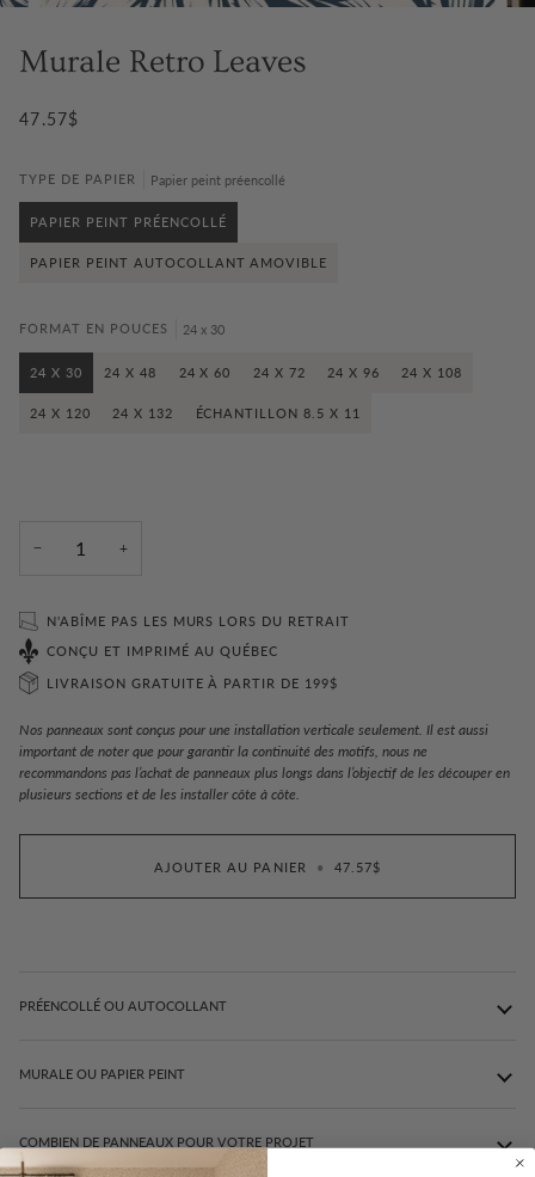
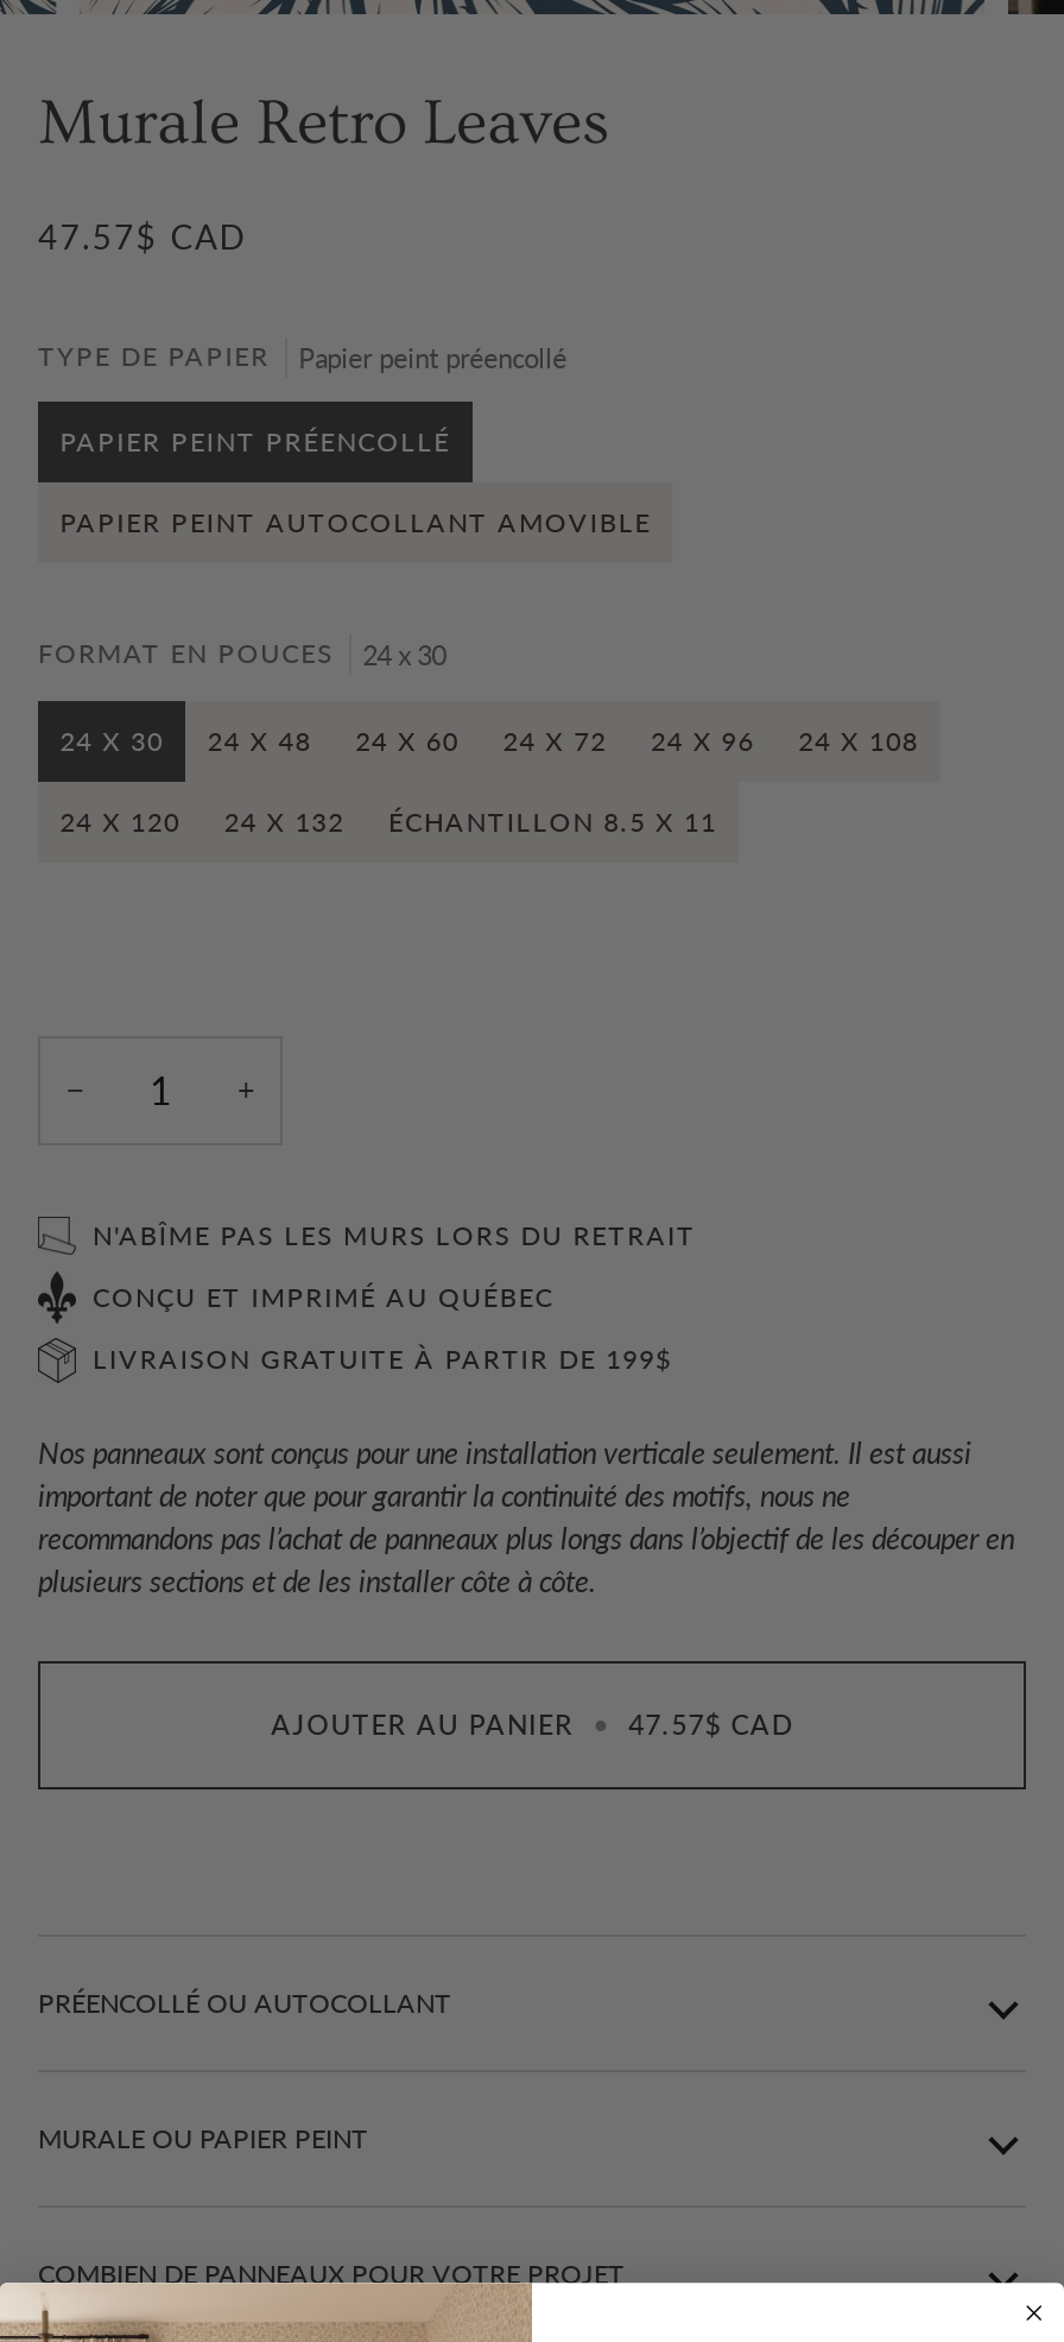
- 47.57$
+ 47.57$ CAD

- 47.57$
+ 47.57$ CAD
